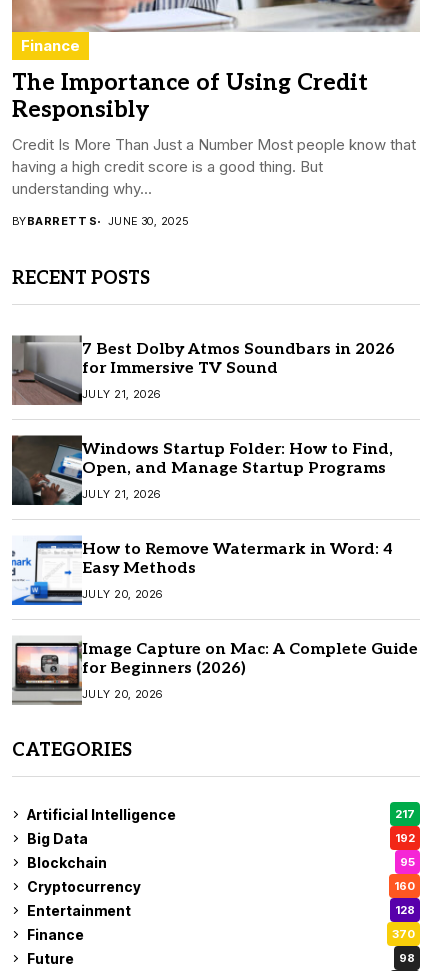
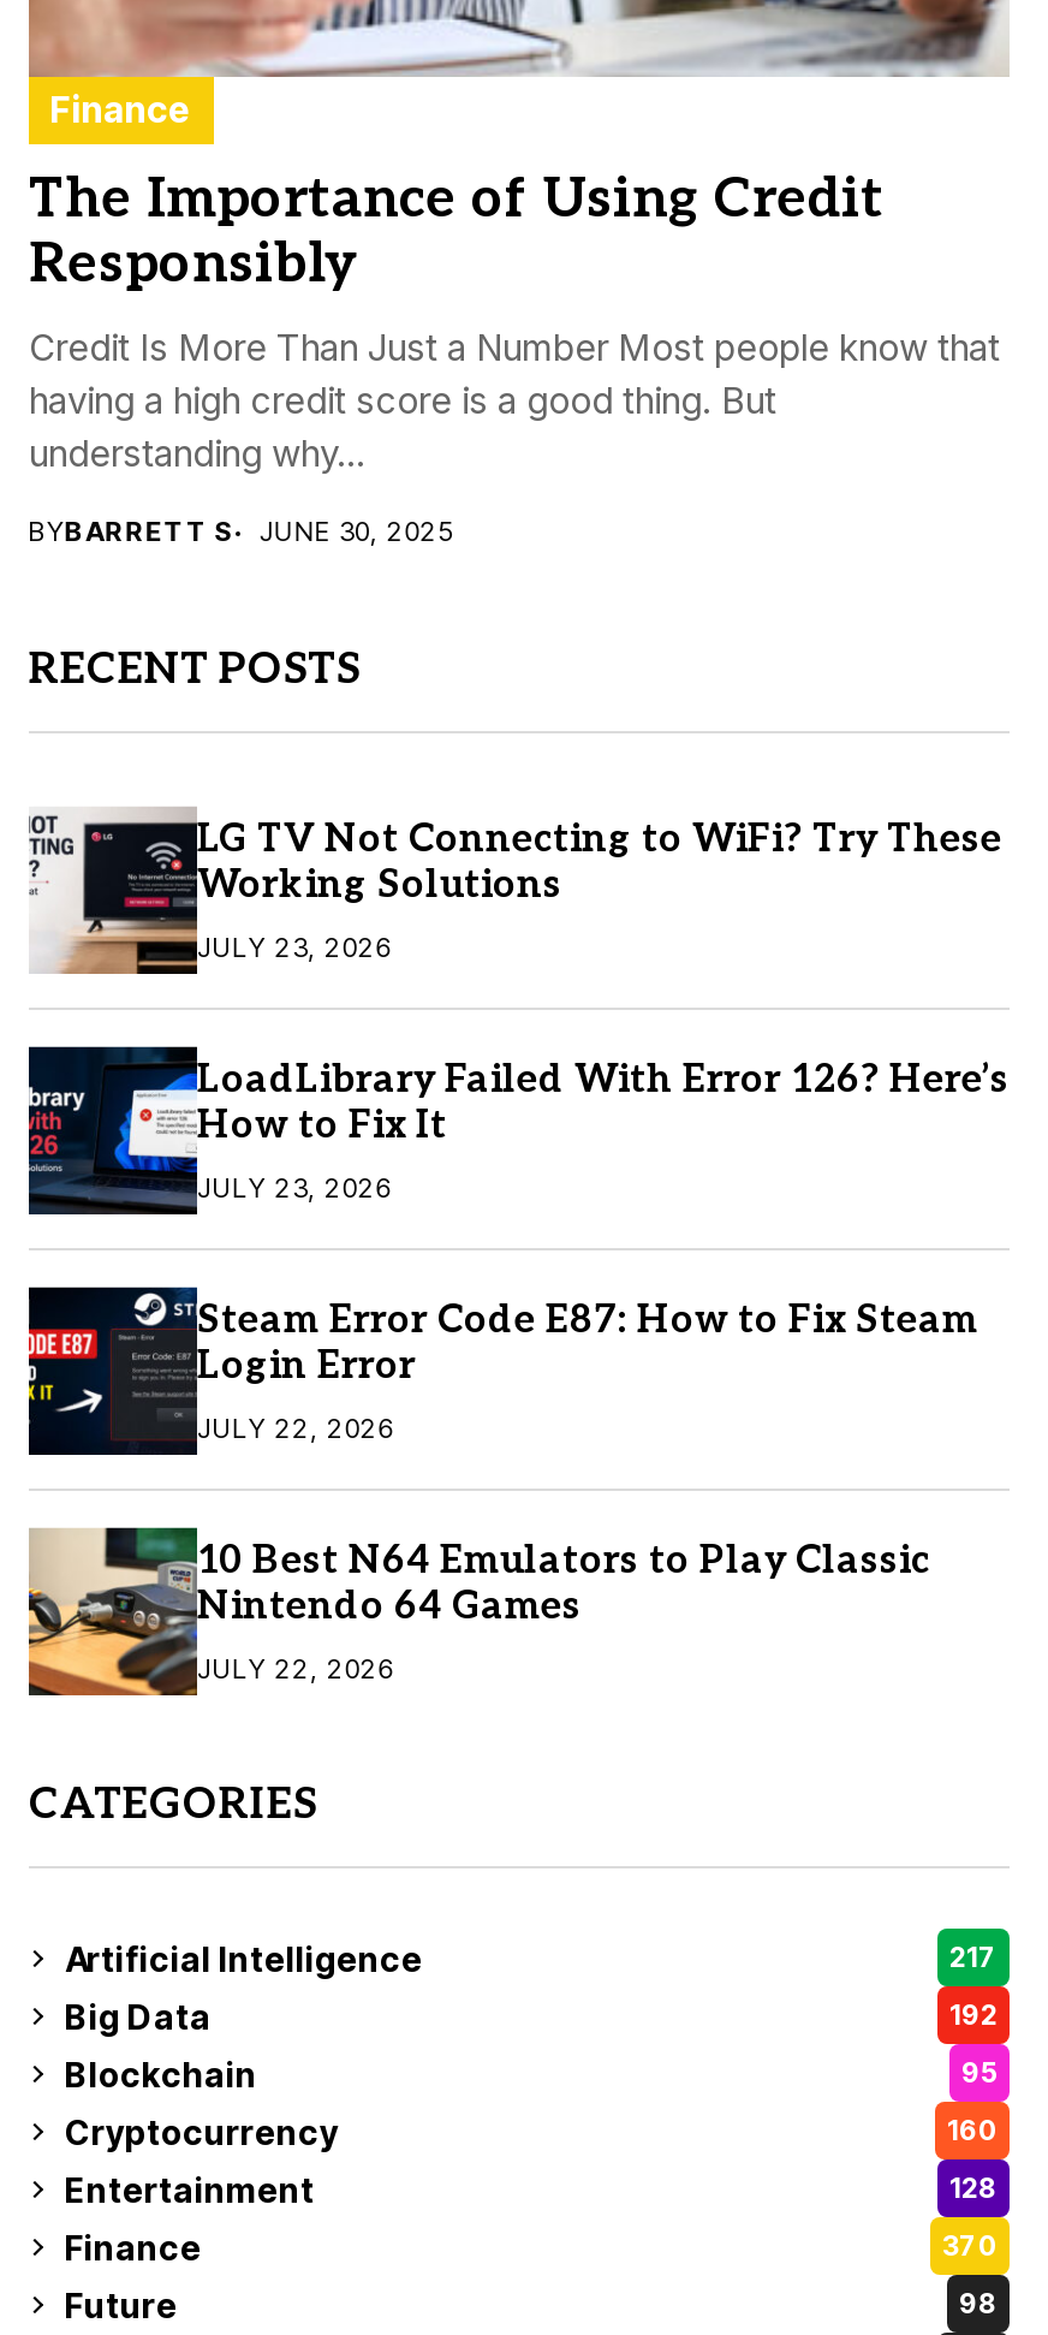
- [image]
- 7 Best Dolby Atmos Soundbars in 2026
- for Immersive TV Sound
+ [image]
+ LG TV Not Connecting to WiFi? Try These
+ Working Solutions

- JULY 21, 2026
+ JULY 23, 2026

- [image]
- Windows Startup Folder: How to Find,
- Open, and Manage Startup Programs
+ [image]
+ LoadLibrary Failed With Error 126? Here’s
+ How to Fix It

- JULY 21, 2026
+ JULY 23, 2026

- [image]
- How to Remove Watermark in Word: 4
- Easy Methods
+ [image]
+ Steam Error Code E87: How to Fix Steam
+ Login Error

- JULY 20, 2026
+ JULY 22, 2026

- [image]
- Image Capture on Mac: A Complete Guide
- for Beginners (2026)
+ [image]
+ 10 Best N64 Emulators to Play Classic
+ Nintendo 64 Games

- JULY 20, 2026
+ JULY 22, 2026
